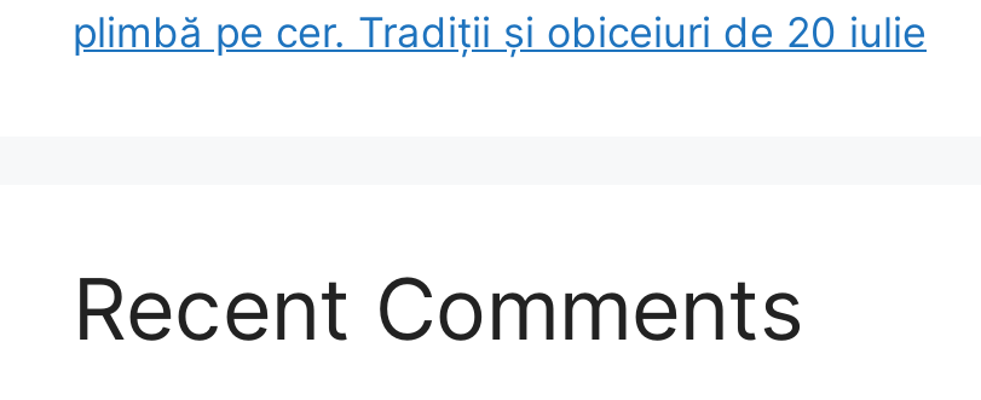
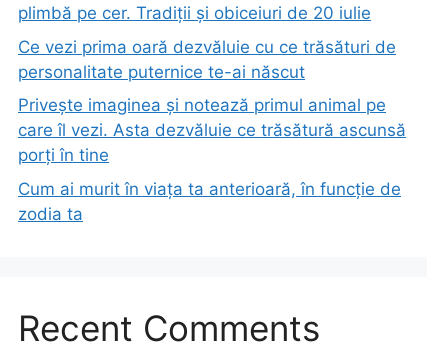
+ Ce vezi prima oară dezvăluie cu ce trăsături de
+ personalitate puternice te-ai născut
+ Privește imaginea și notează primul animal pe
+ care îl vezi. Asta dezvăluie ce trăsătură ascunsă
+ porți în tine
+ Cum ai murit în viața ta anterioară, în funcție de
+ zodia ta
